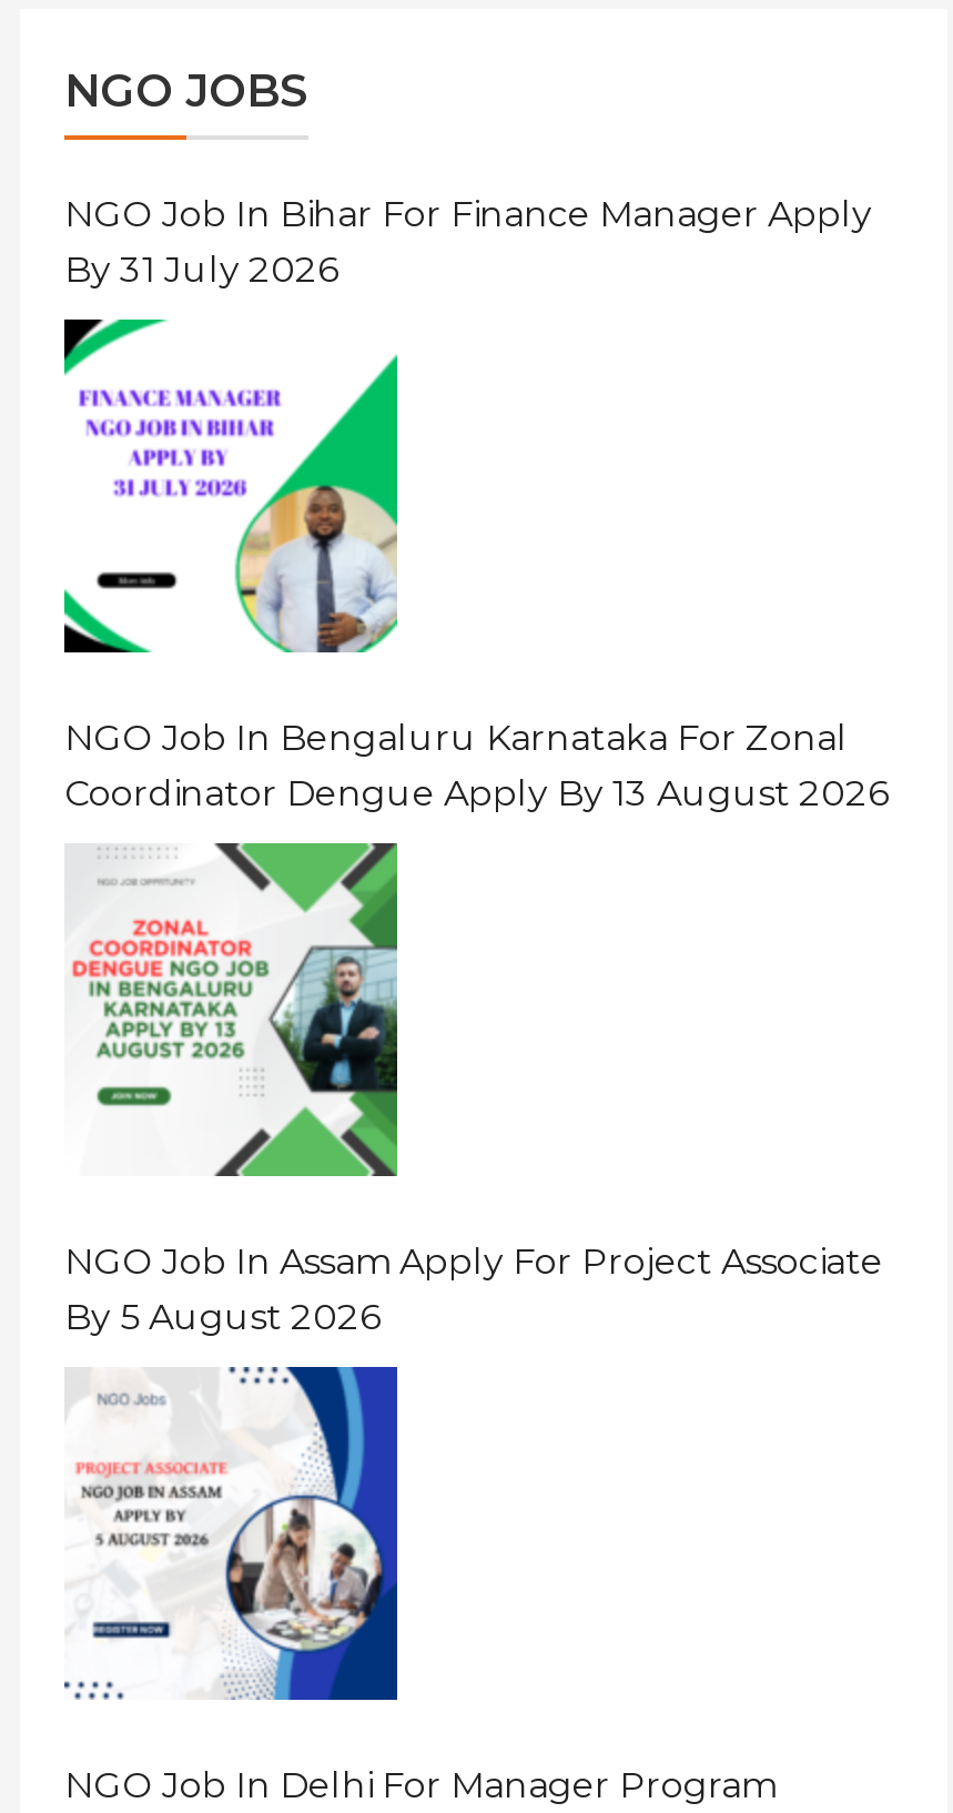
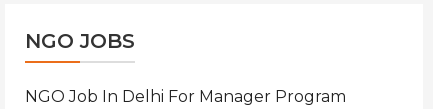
- NGO Job In Bihar For Finance Manager Apply
- By 31 July 2026

- [image]
- NGO Job In Bengaluru Karnataka For Zonal
- Coordinator Dengue Apply By 13 August 2026

- [image]
- NGO Job In Assam Apply For Project Associate
- By 5 August 2026

- [image]
